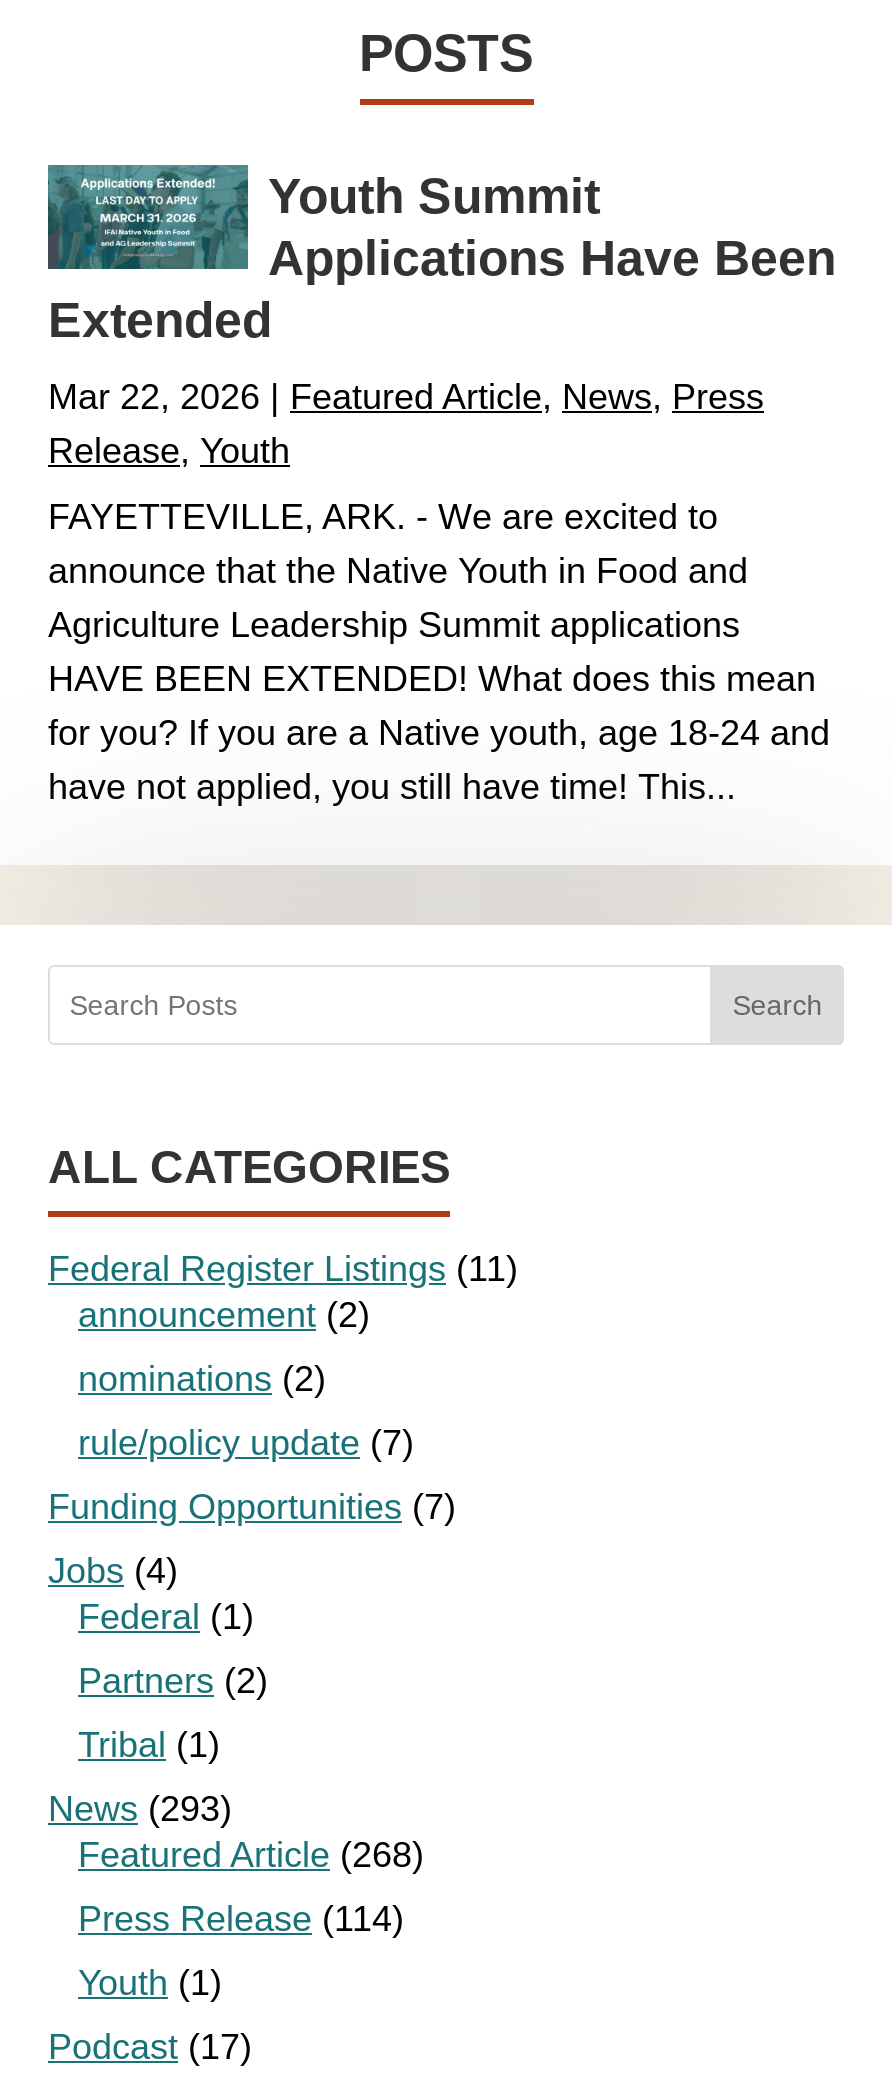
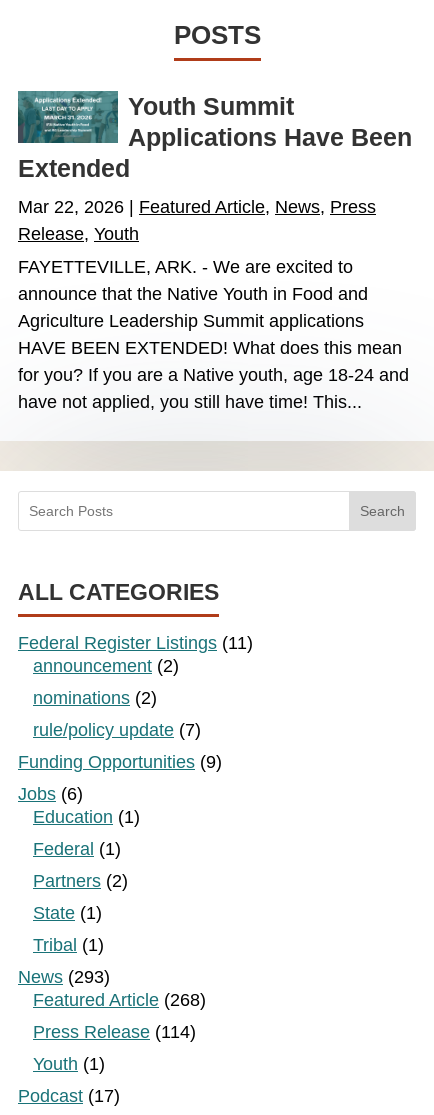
- Funding Opportunities (7)
+ Funding Opportunities (9)

- Jobs (4)
+ Jobs (6)
+ Education (1)

+ State (1)
